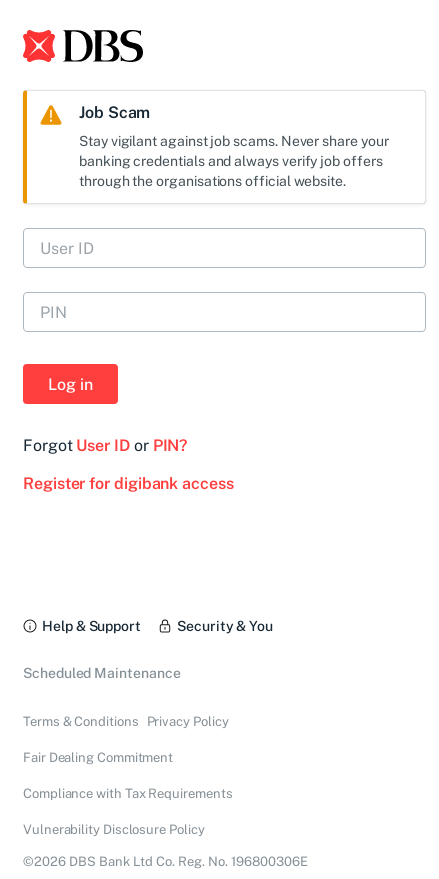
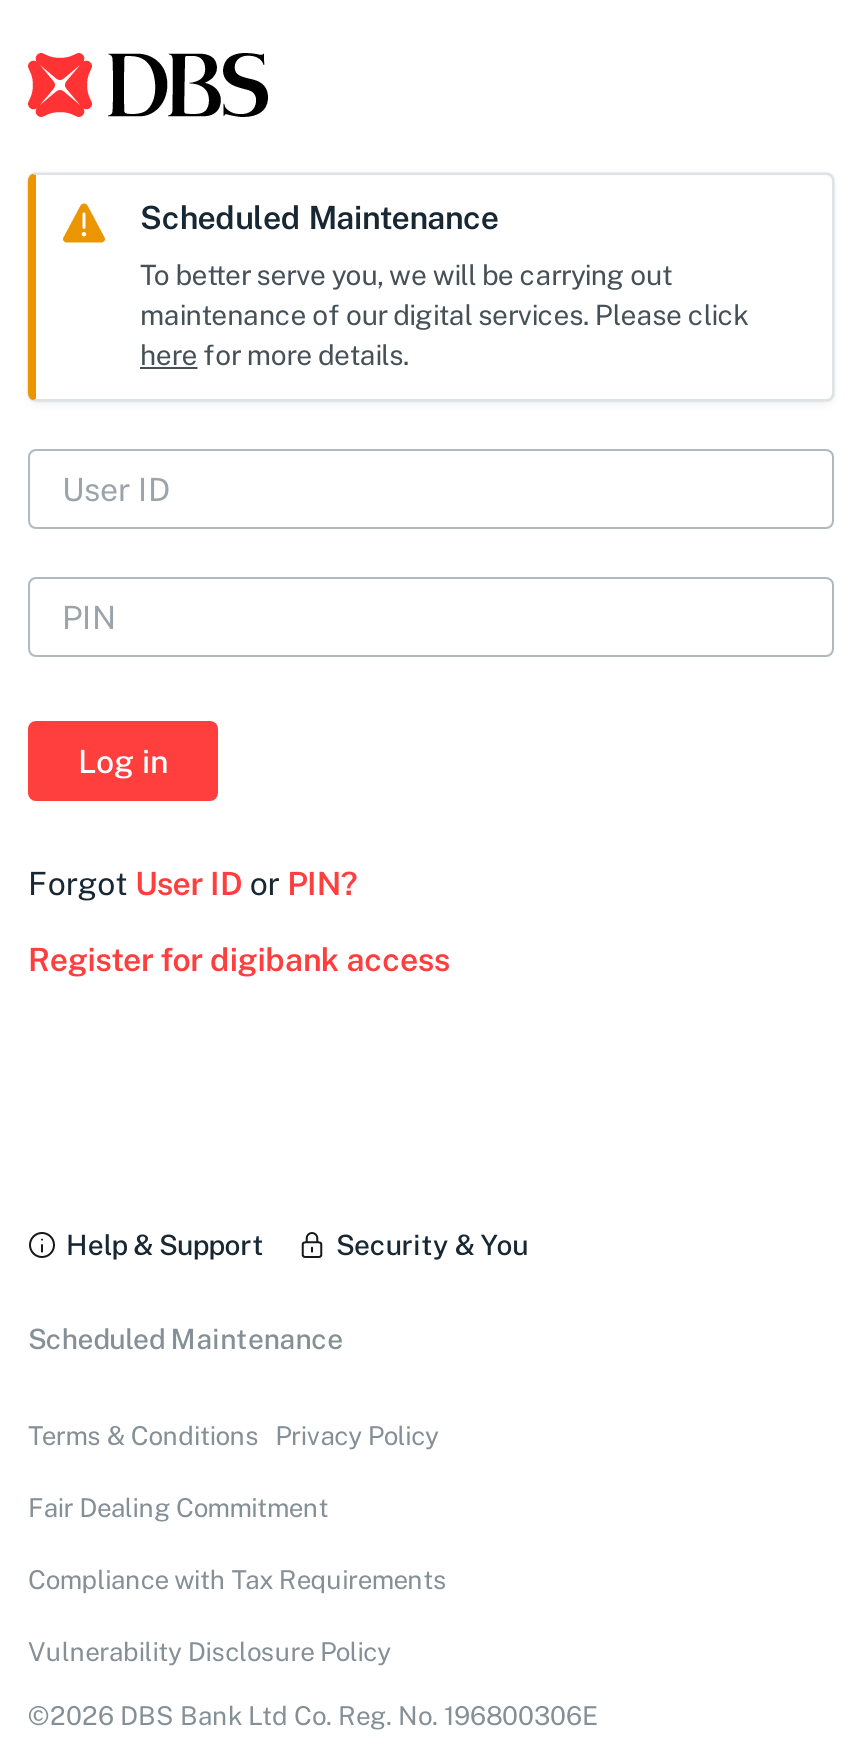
- Job Scam
+ Scheduled Maintenance

- Stay vigilant against job scams. Never share your
- banking credentials and always verify job offers
- through the organisations official website.
+ To better serve you, we will be carrying out
+ maintenance of our digital services. Please click
+ here for more details.
